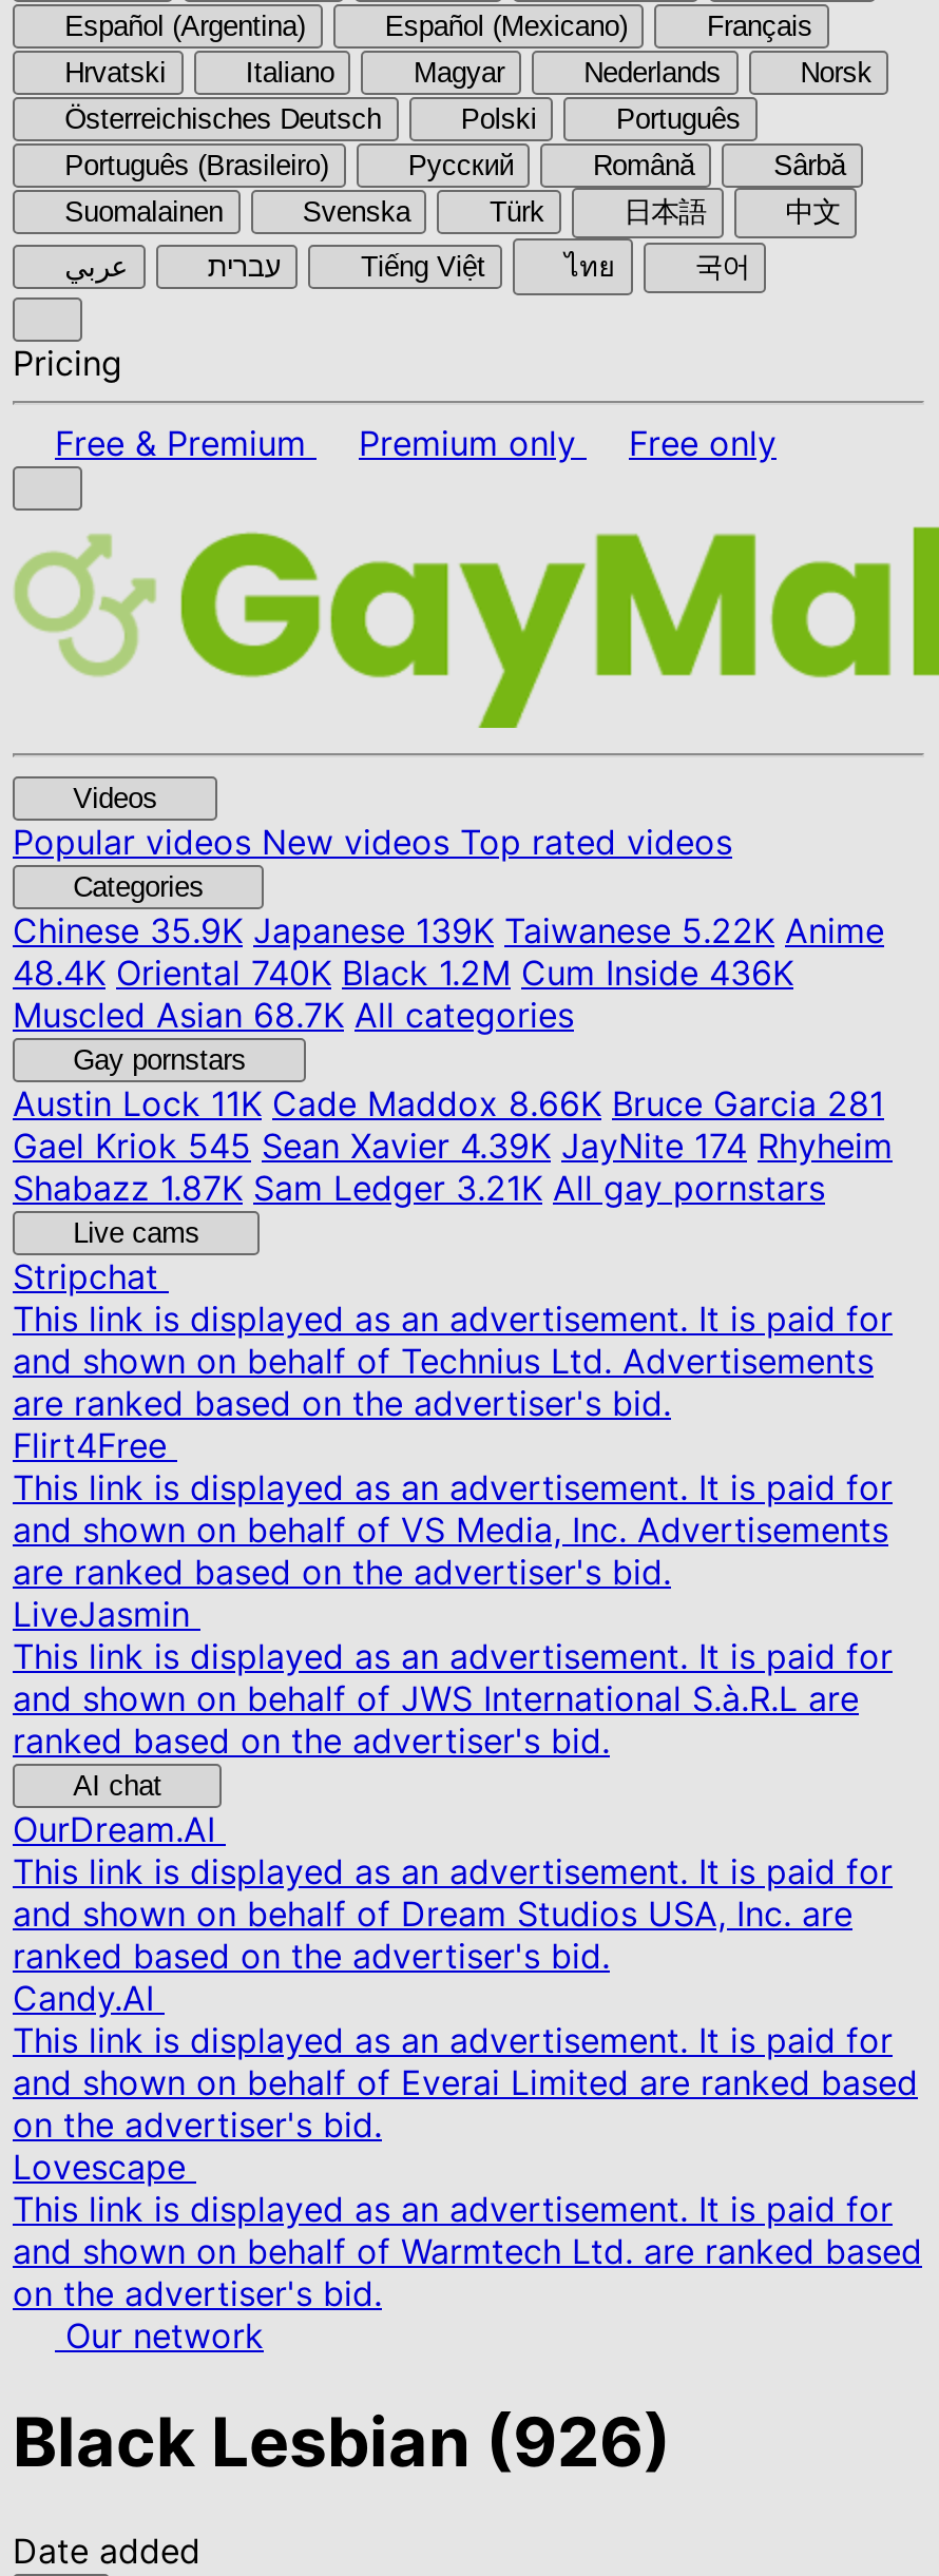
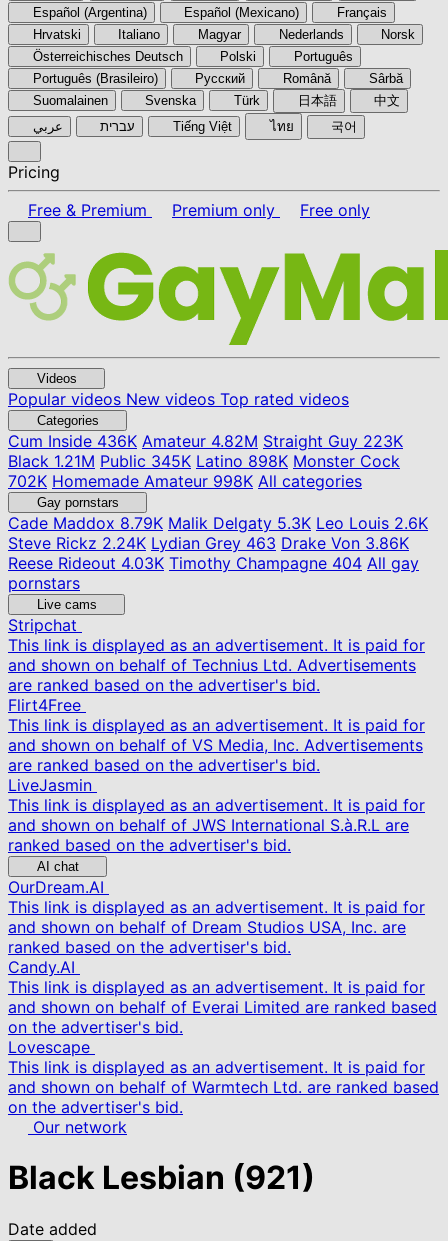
- Chinese35.9K Japanese 139K Taiwanese 5.22K Anime
- 48.4K Oriental 740K Black 1.2M Cum Inside 436K
- Muscled Asian 68.7K All categories
+ Cum Inside436K Amateur 4.82M Straight Guy 223K
+ Black 1.21M Public 345K Latino 898K Monster Cock
+ 702K Homemade Amateur 998K All categories

- Austin Lock11K Cade Maddox 8.66K Bruce Garcia 281
- Gael Kriok 545 Sean Xavier 4.39K JayNite 174 Rhyheim
- Shabazz 1.87K Sam Ledger 3.21K All gay pornstars
+ Cade Maddox8.79K Malik Delgaty 5.3K Leo Louis 2.6K
+ Steve Rickz 2.24K Lydian Grey463 Drake Von 3.86K
+ Reese Rideout 4.03K Timothy Champagne 404 All gay
+ pornstars

- Black Lesbian (926)
+ Black Lesbian (921)
